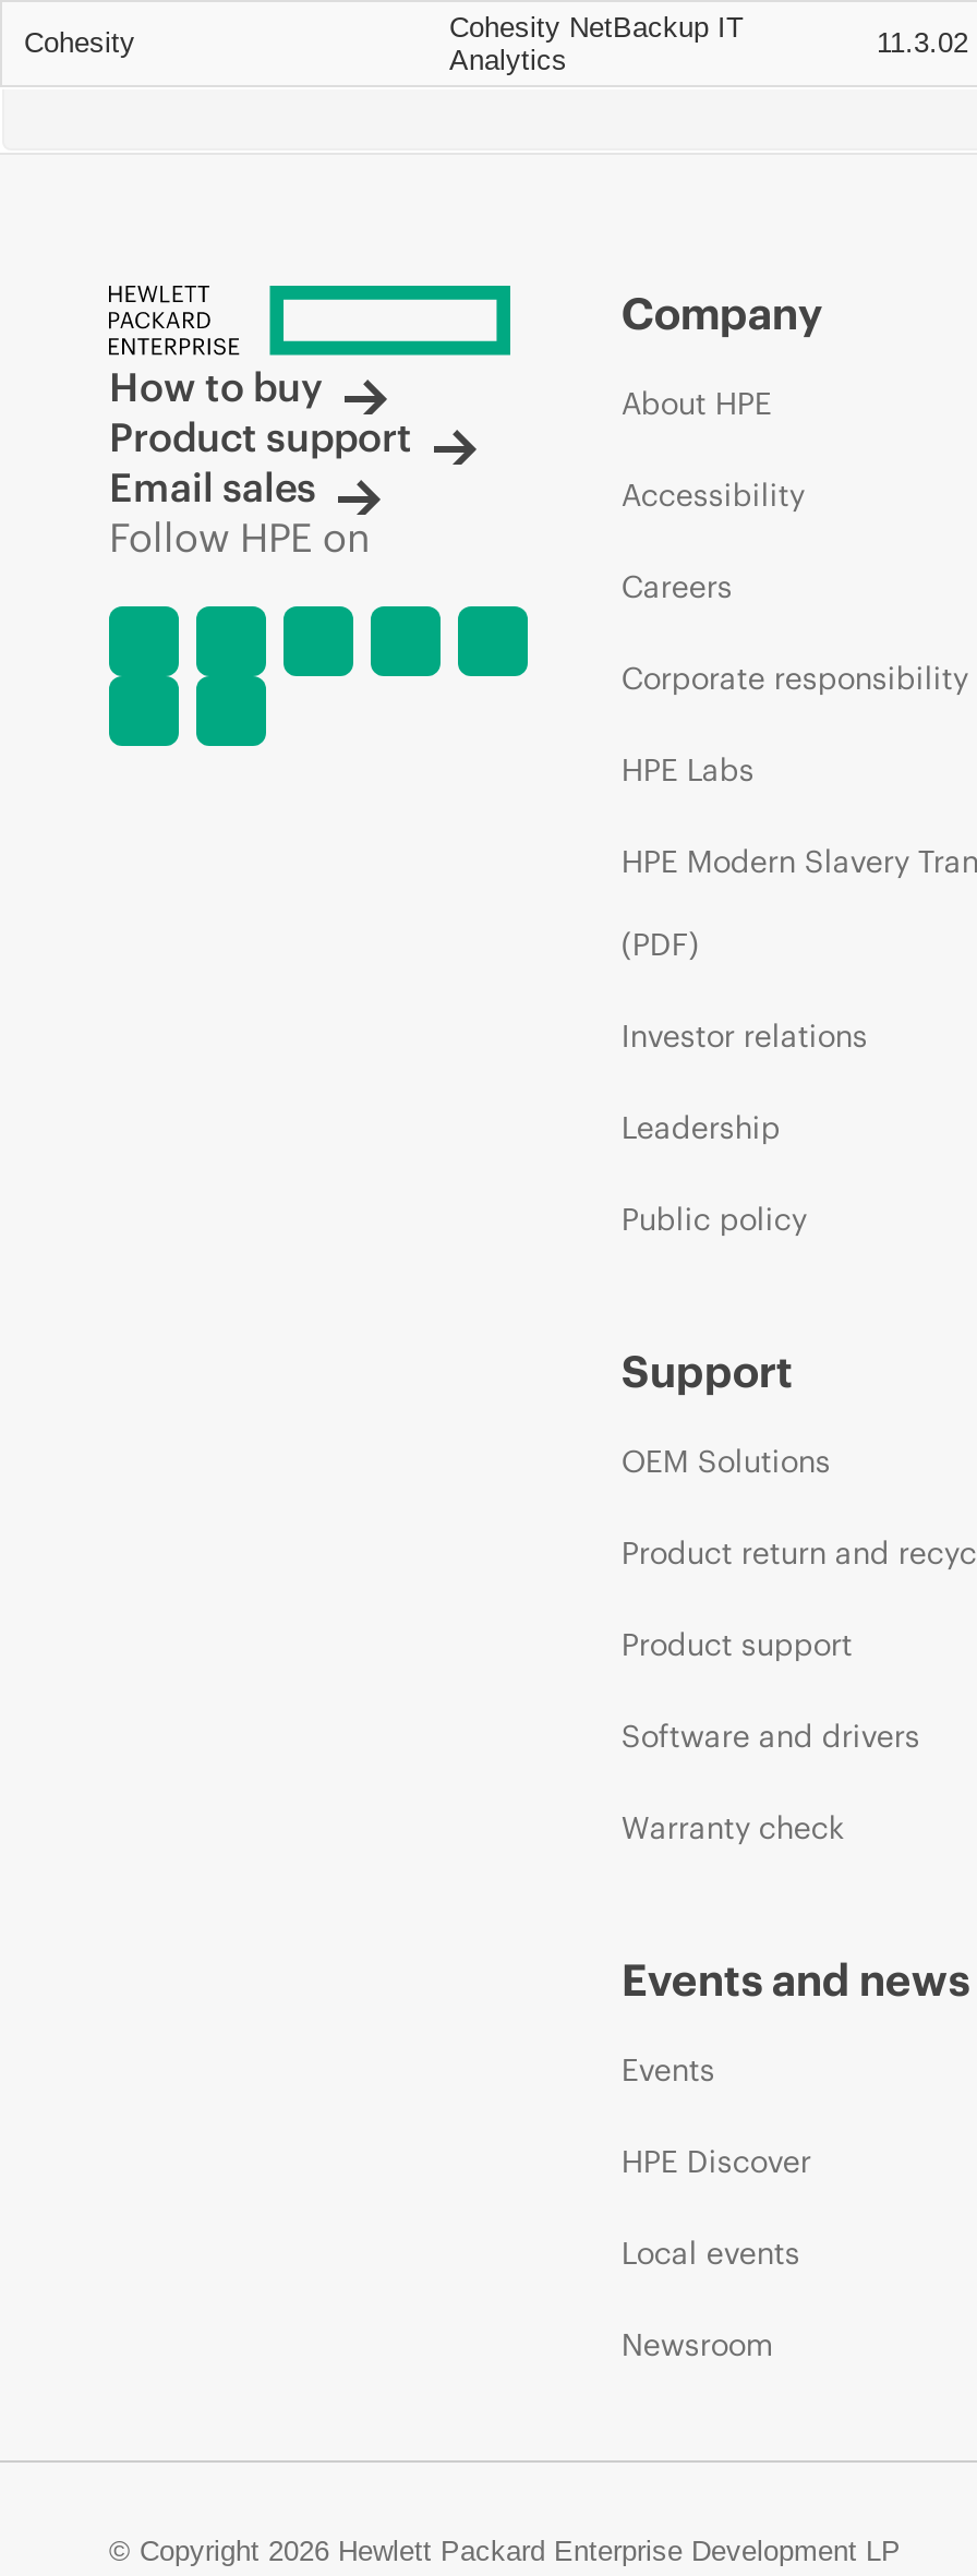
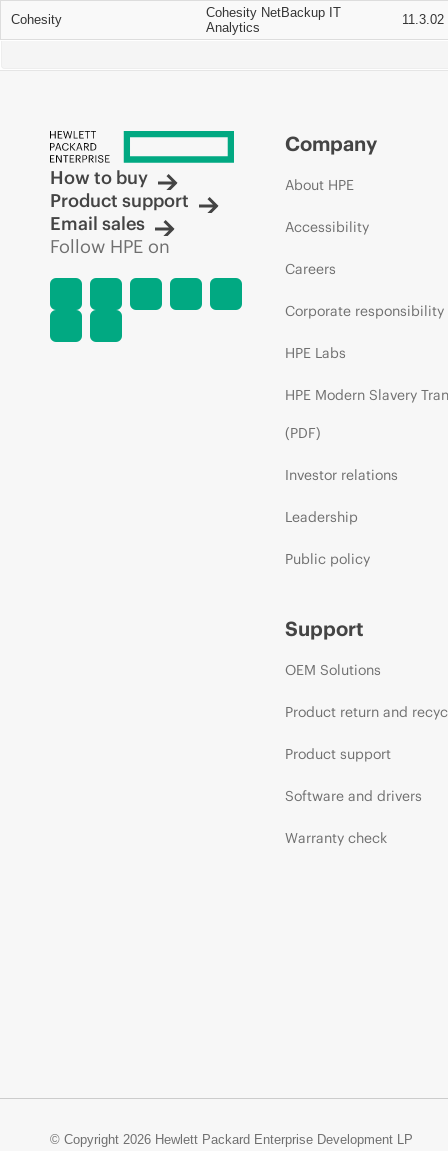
- Events and news
- Events
- HPE Discover
- Local events
- Newsroom
